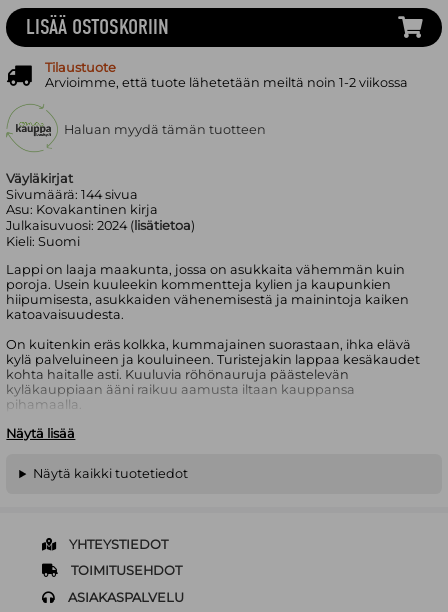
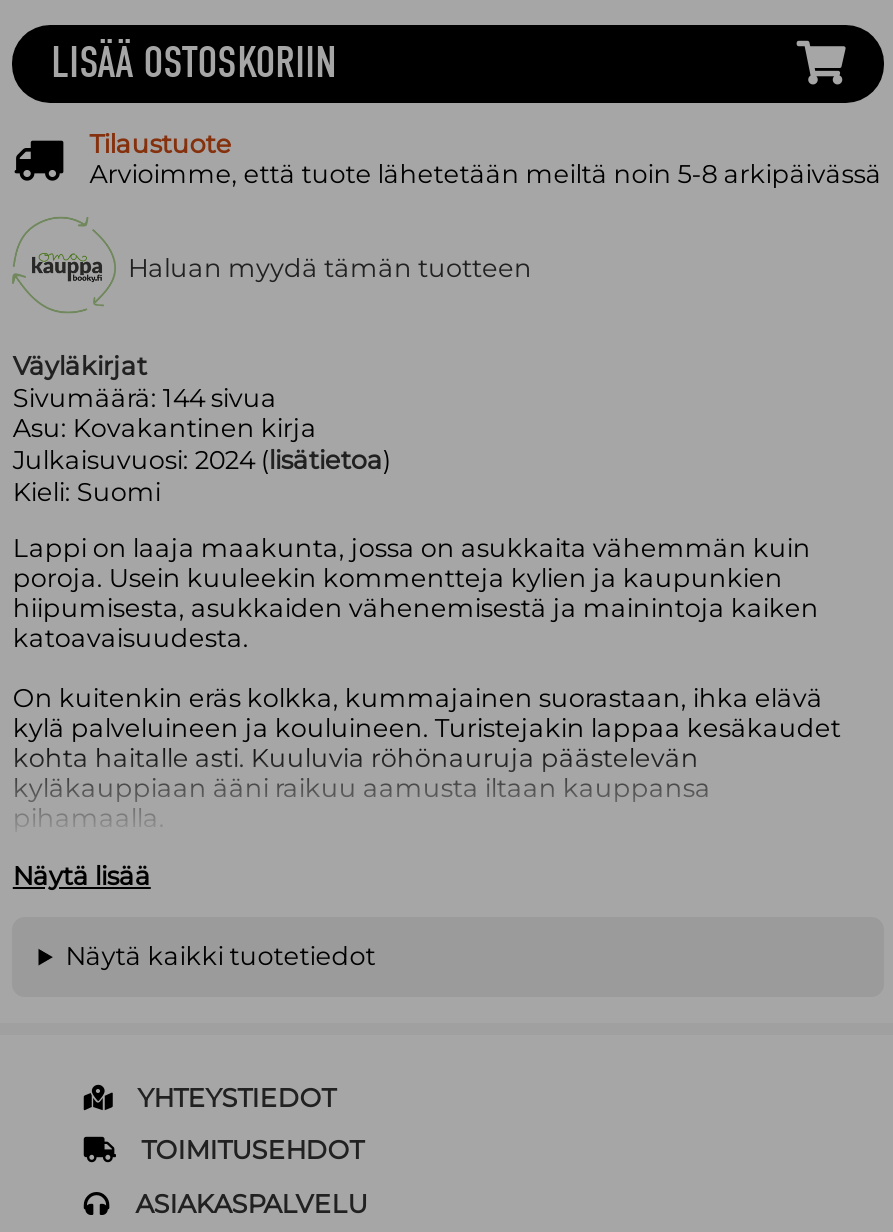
- Arvioimme, että tuote lähetetään meiltä noin 1-2 viikossa
+ Arvioimme, että tuote lähetetään meiltä noin 5-8 arkipäivässä
